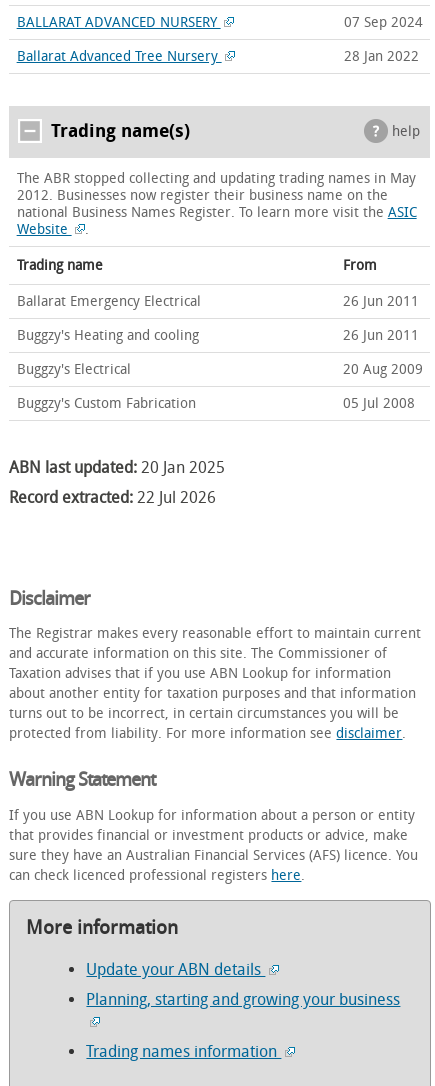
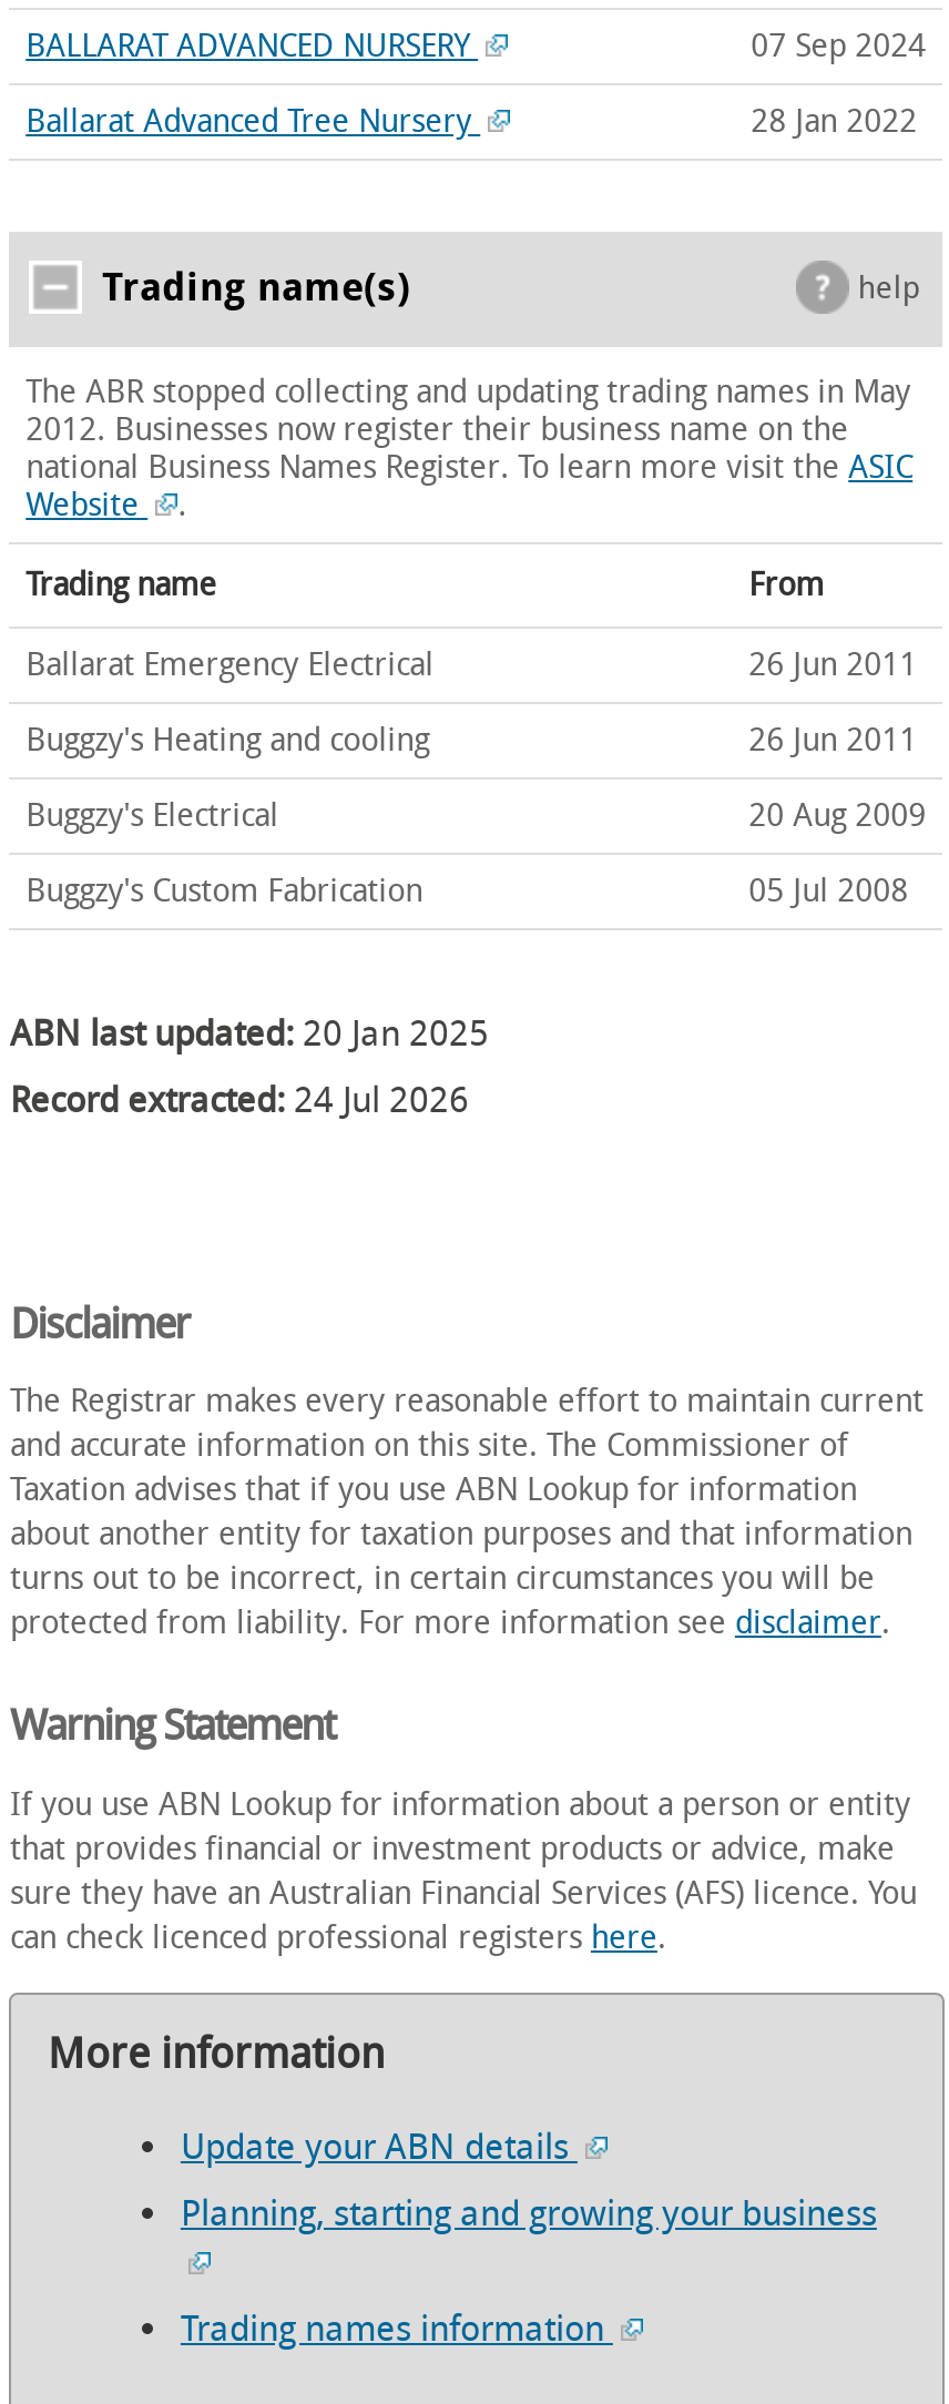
- Record extracted: 22 Jul 2026
+ Record extracted: 24 Jul 2026
